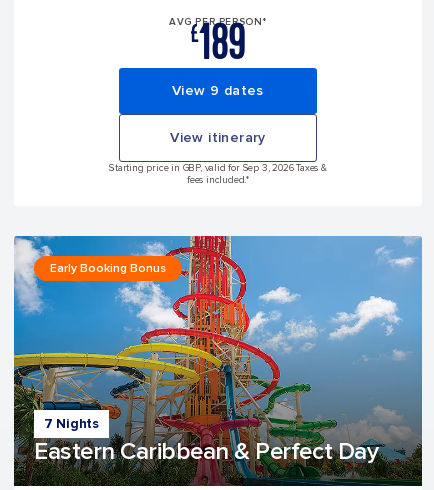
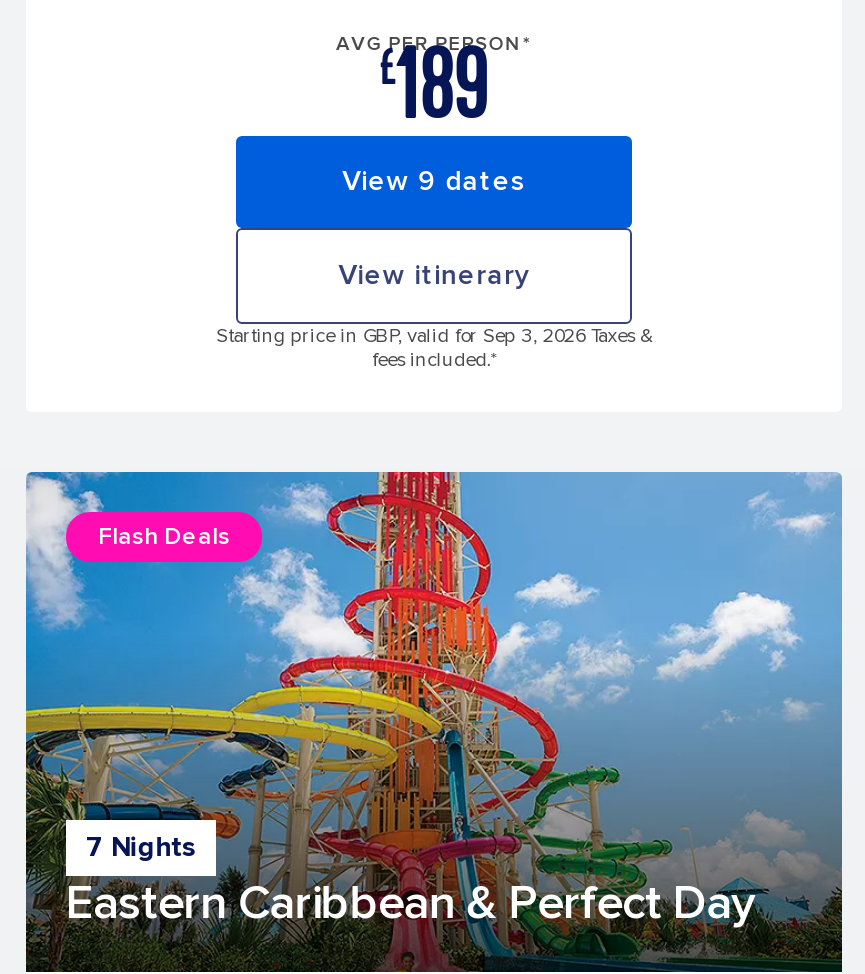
- Early Booking Bonus
+ Flash Deals
